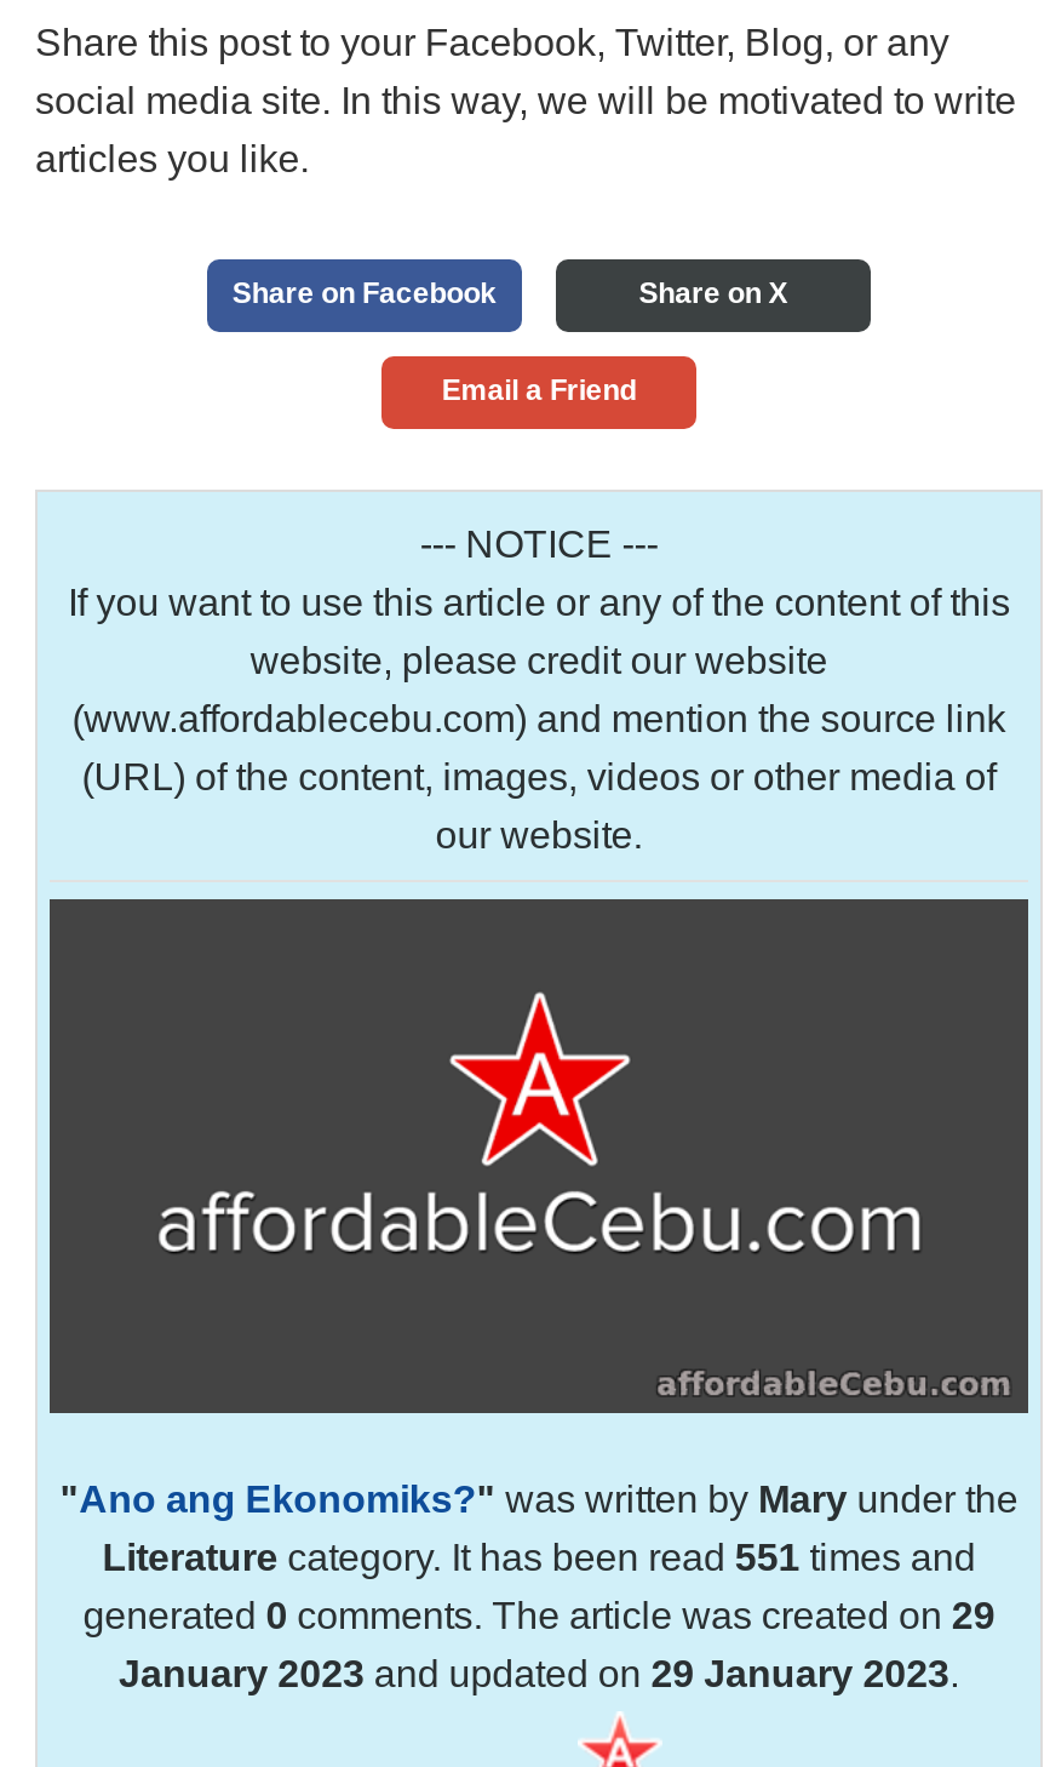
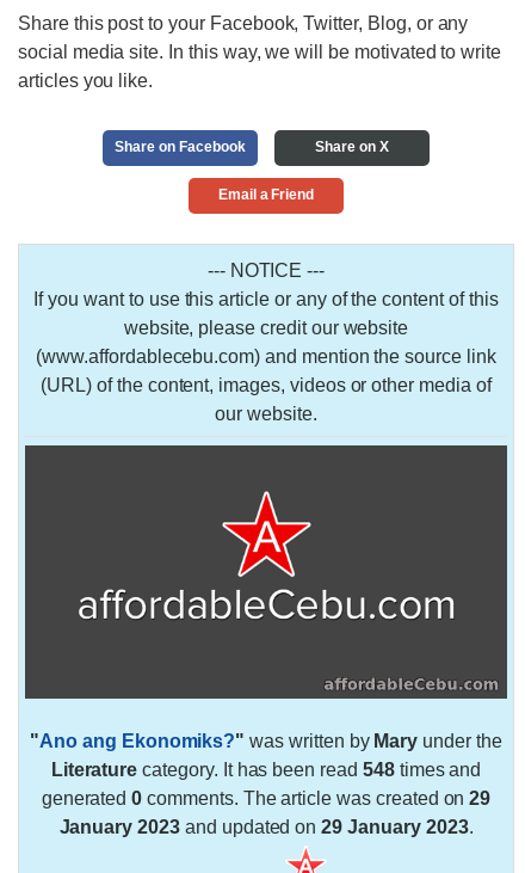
- Literature category. It has been read 551 times and
+ Literature category. It has been read 548 times and
